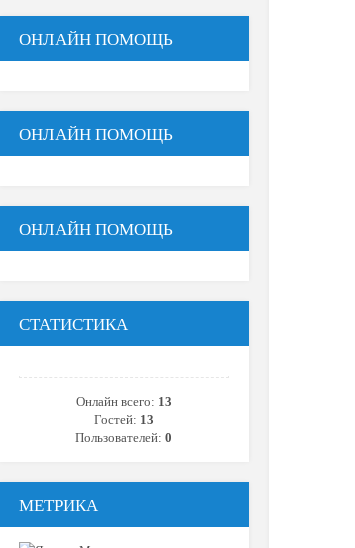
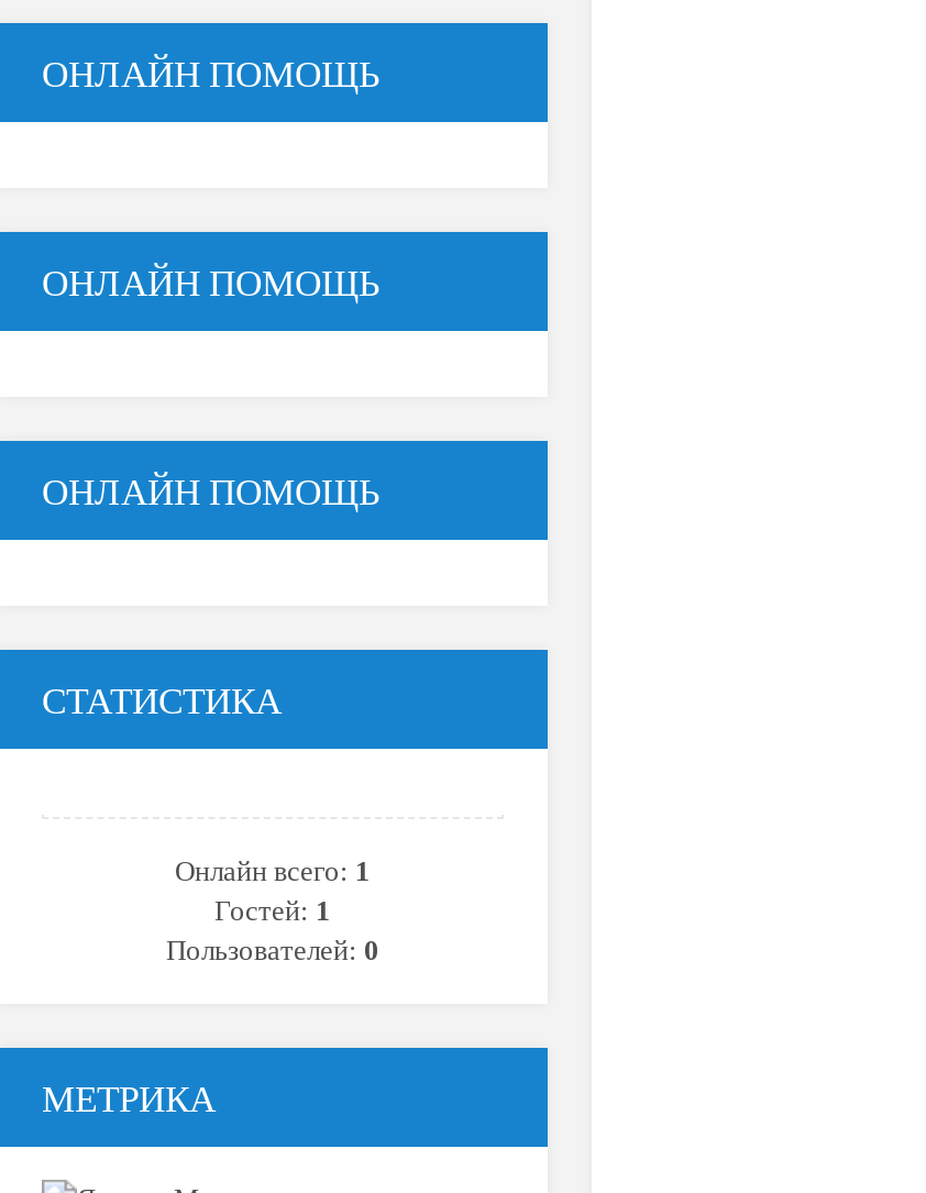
- Онлайн всего: 13
+ Онлайн всего: 1

- Гостей: 13
+ Гостей: 1
